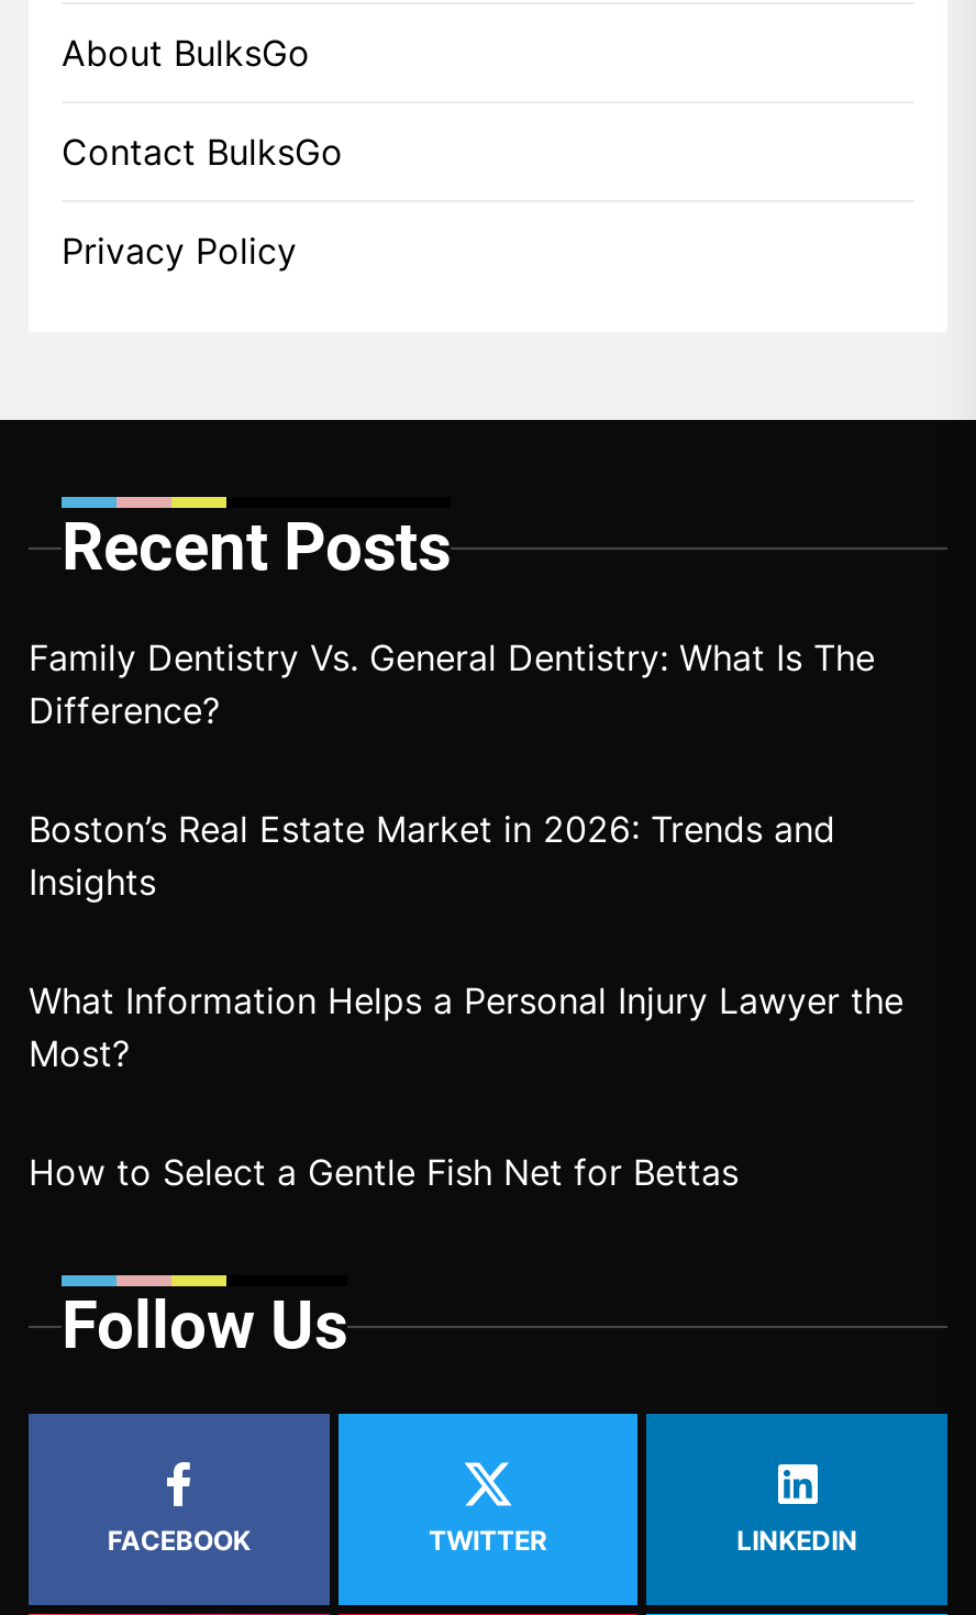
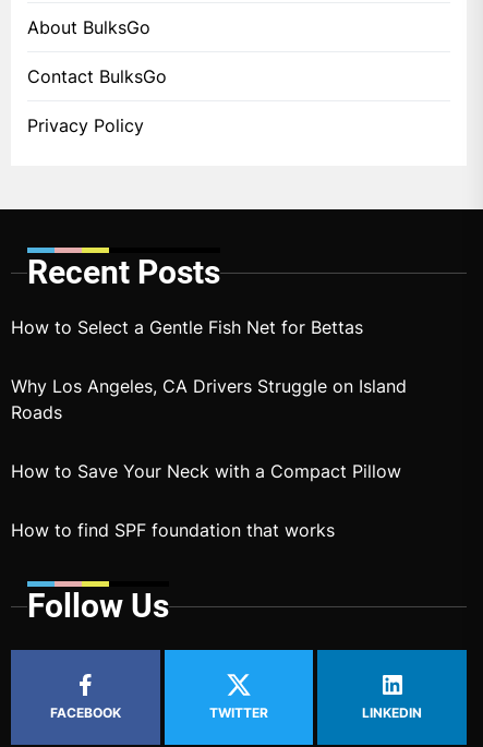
- Family Dentistry Vs. General Dentistry: What Is The
- Difference?
- Boston’s Real Estate Market in 2026: Trends and
- Insights
- What Information Helps a Personal Injury Lawyer the
- Most?

moved up: How to Select a Gentle Fish Net for Bettas

+ Why Los Angeles, CA Drivers Struggle on Island
+ Roads
+ How to Save Your Neck with a Compact Pillow
+ How to find SPF foundation that works
